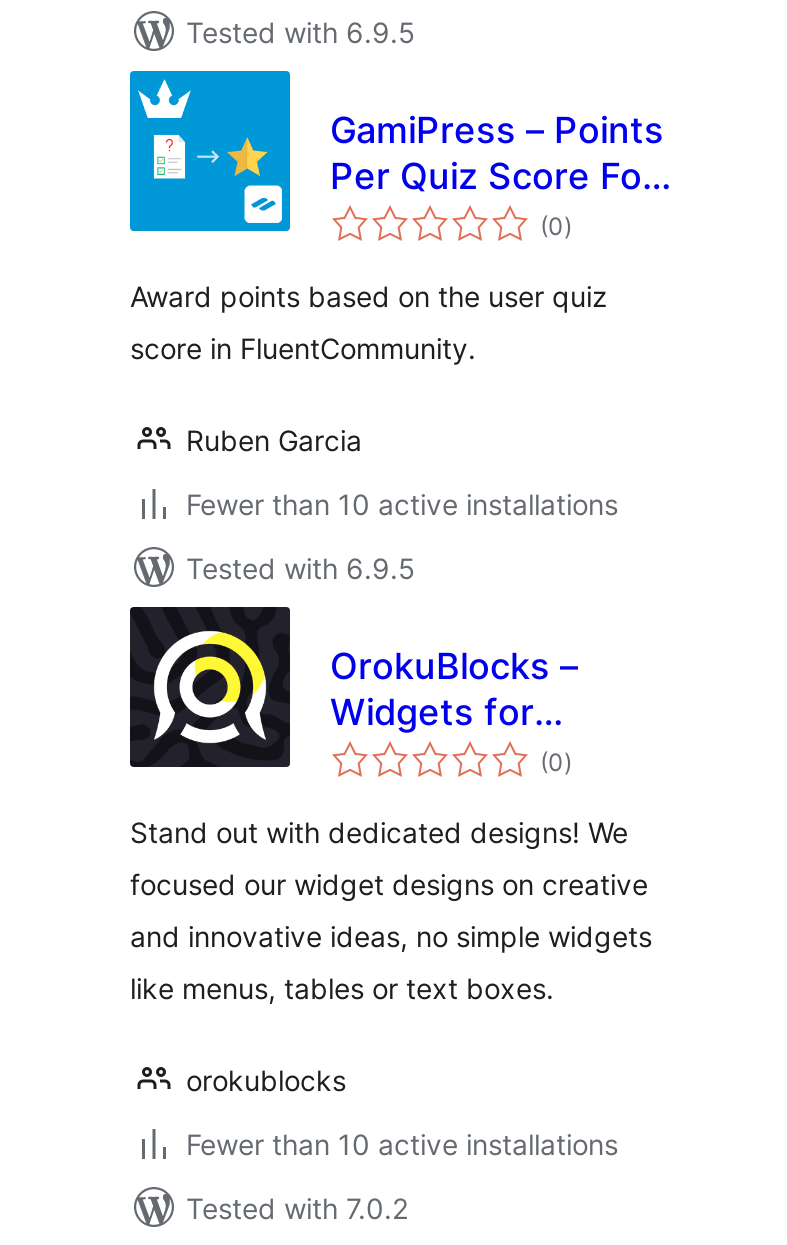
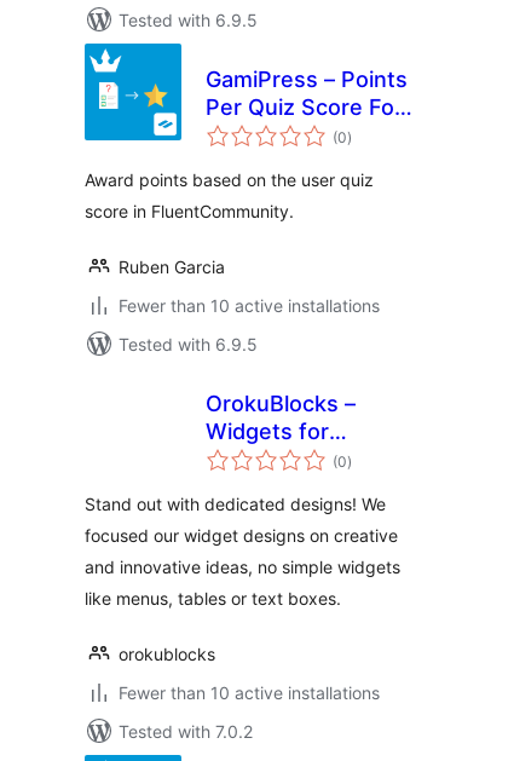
- [image]
